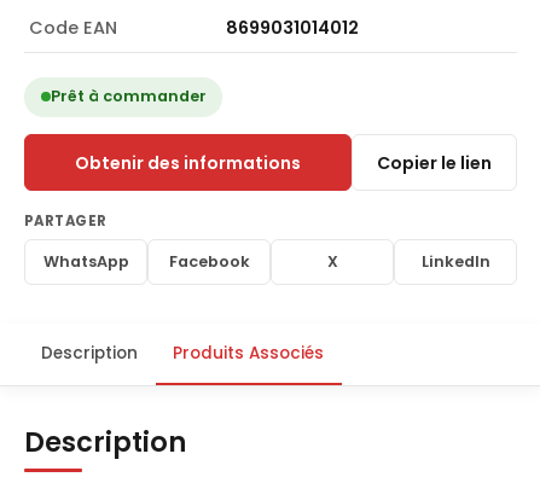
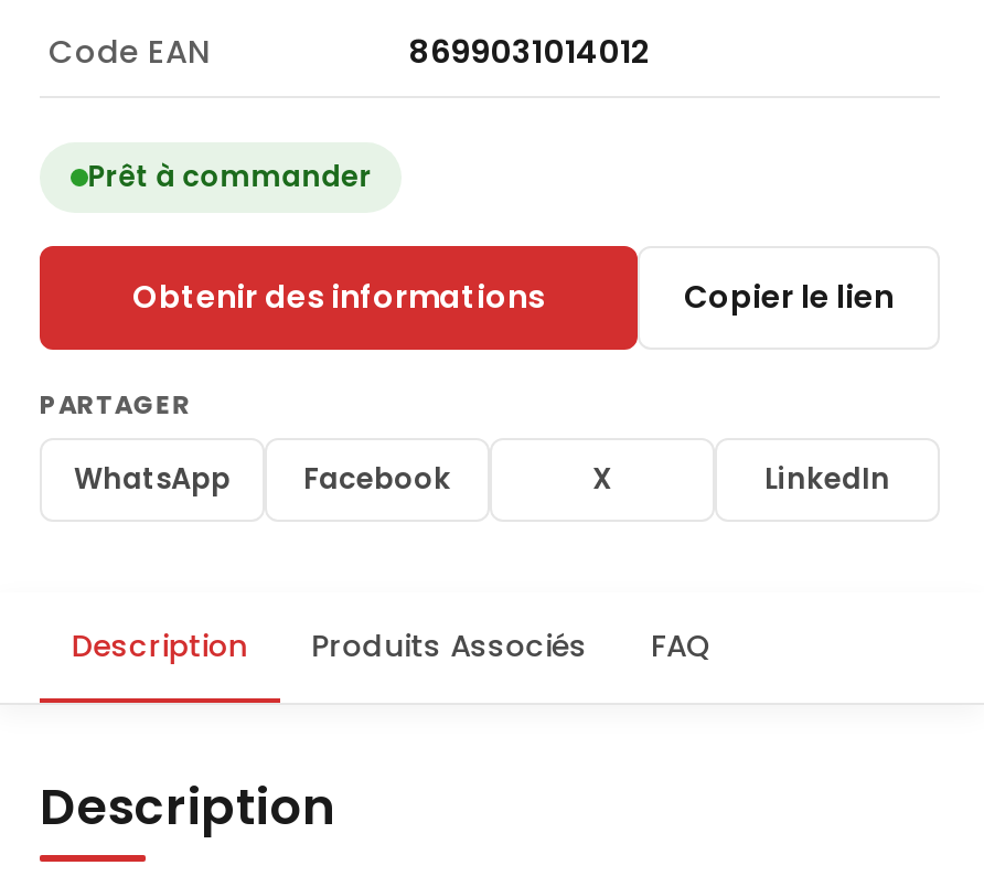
+ FAQ
